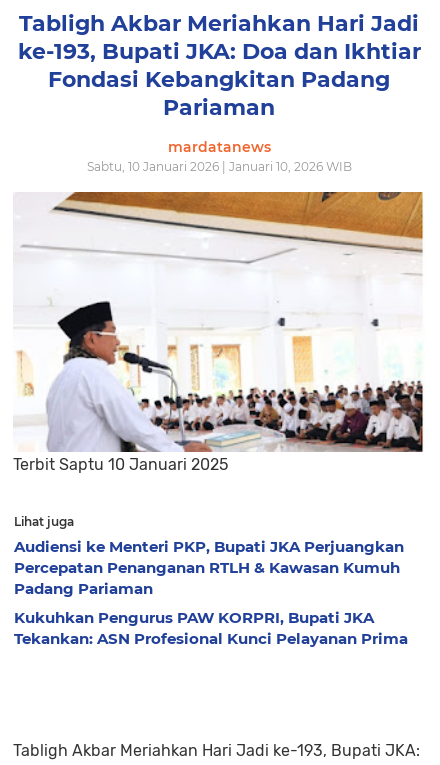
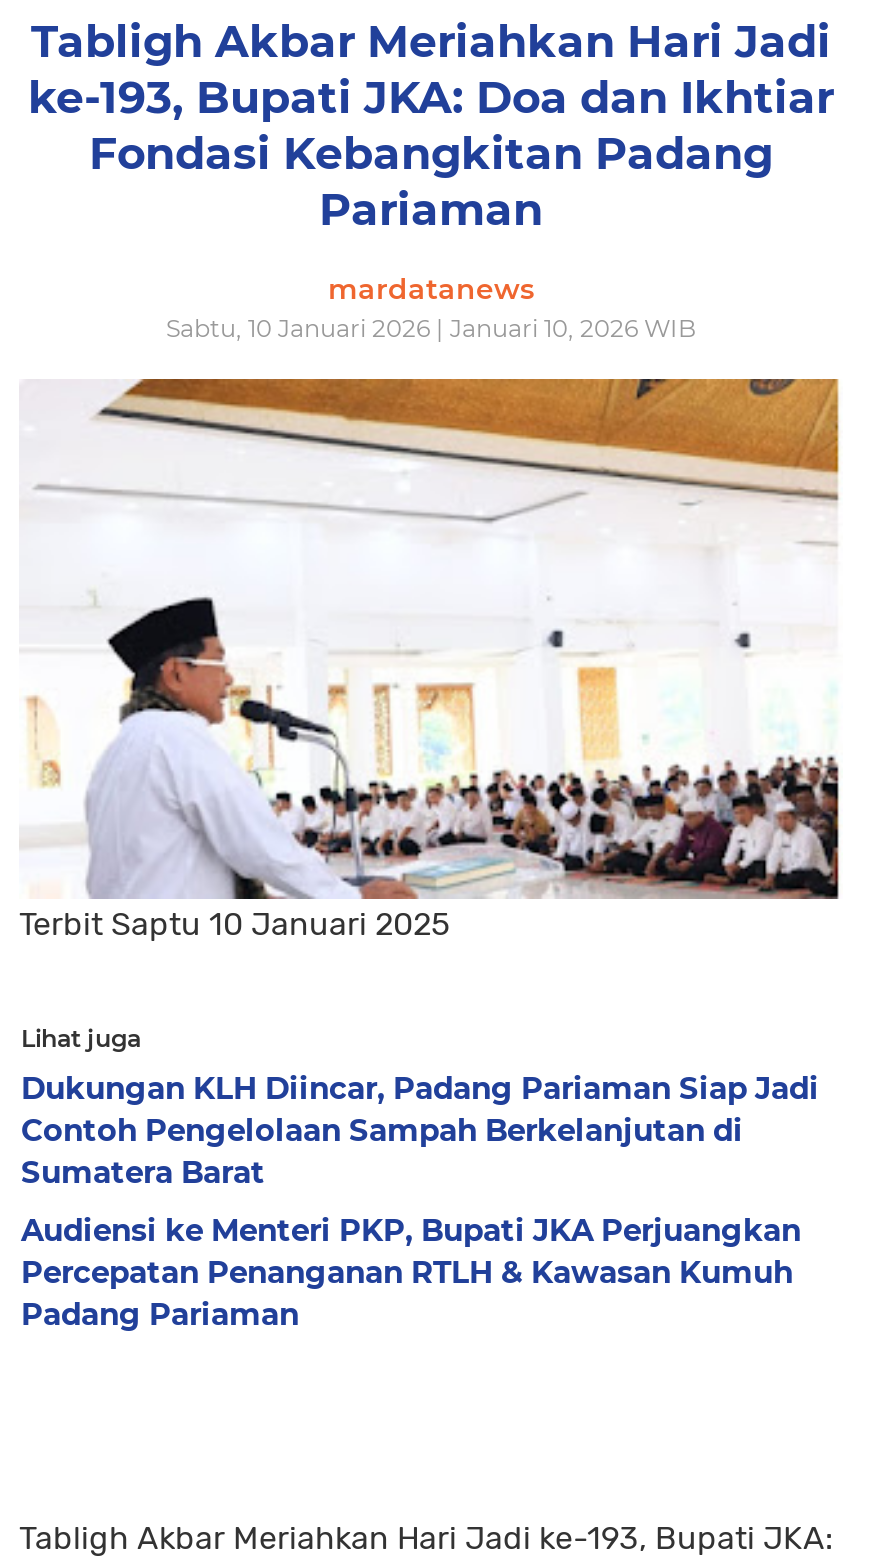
+ Dukungan KLH Diincar, Padang Pariaman Siap Jadi
+ Contoh Pengelolaan Sampah Berkelanjutan di
+ Sumatera Barat

moved down: Audiensi ke Menteri PKP, Bupati JKA Perjuangkan | Percepatan Penanganan RTLH & Kawasan Kumuh | Padang Pariaman

- Kukuhkan Pengurus PAW KORPRI, Bupati JKA
- Tekankan: ASN Profesional Kunci Pelayanan Prima
